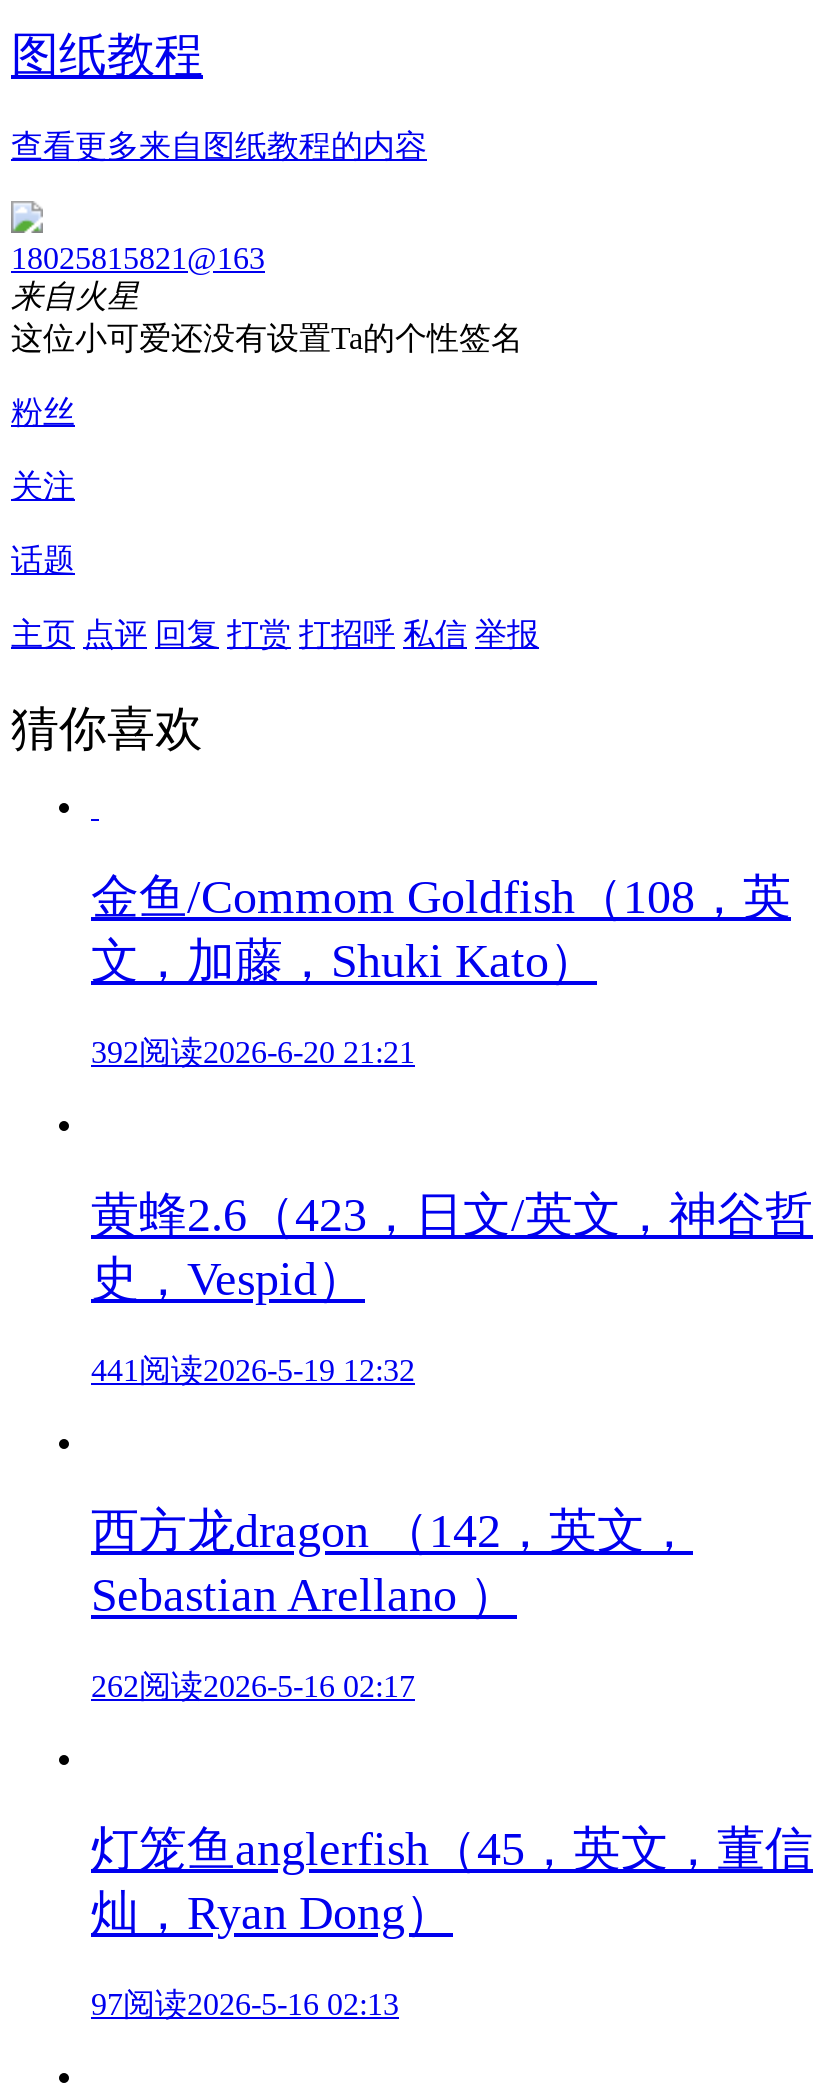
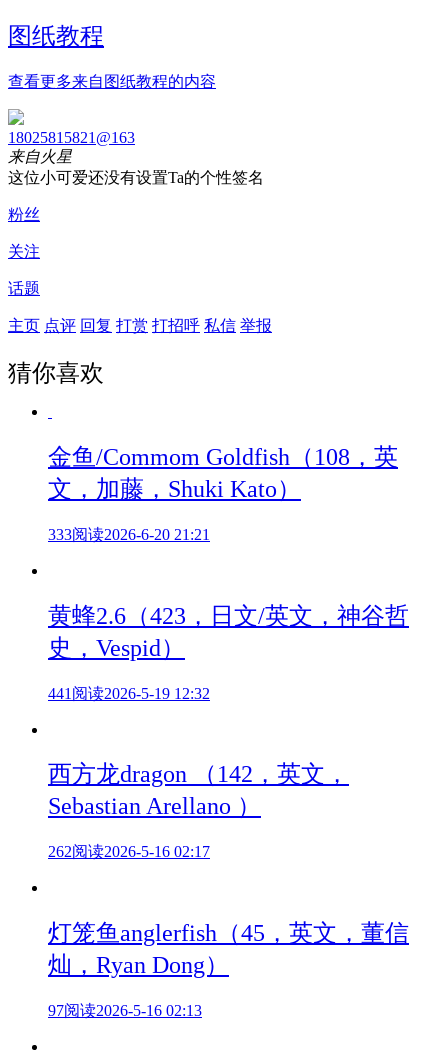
- 392阅读2026-6-20 21:21
+ 333阅读2026-6-20 21:21
